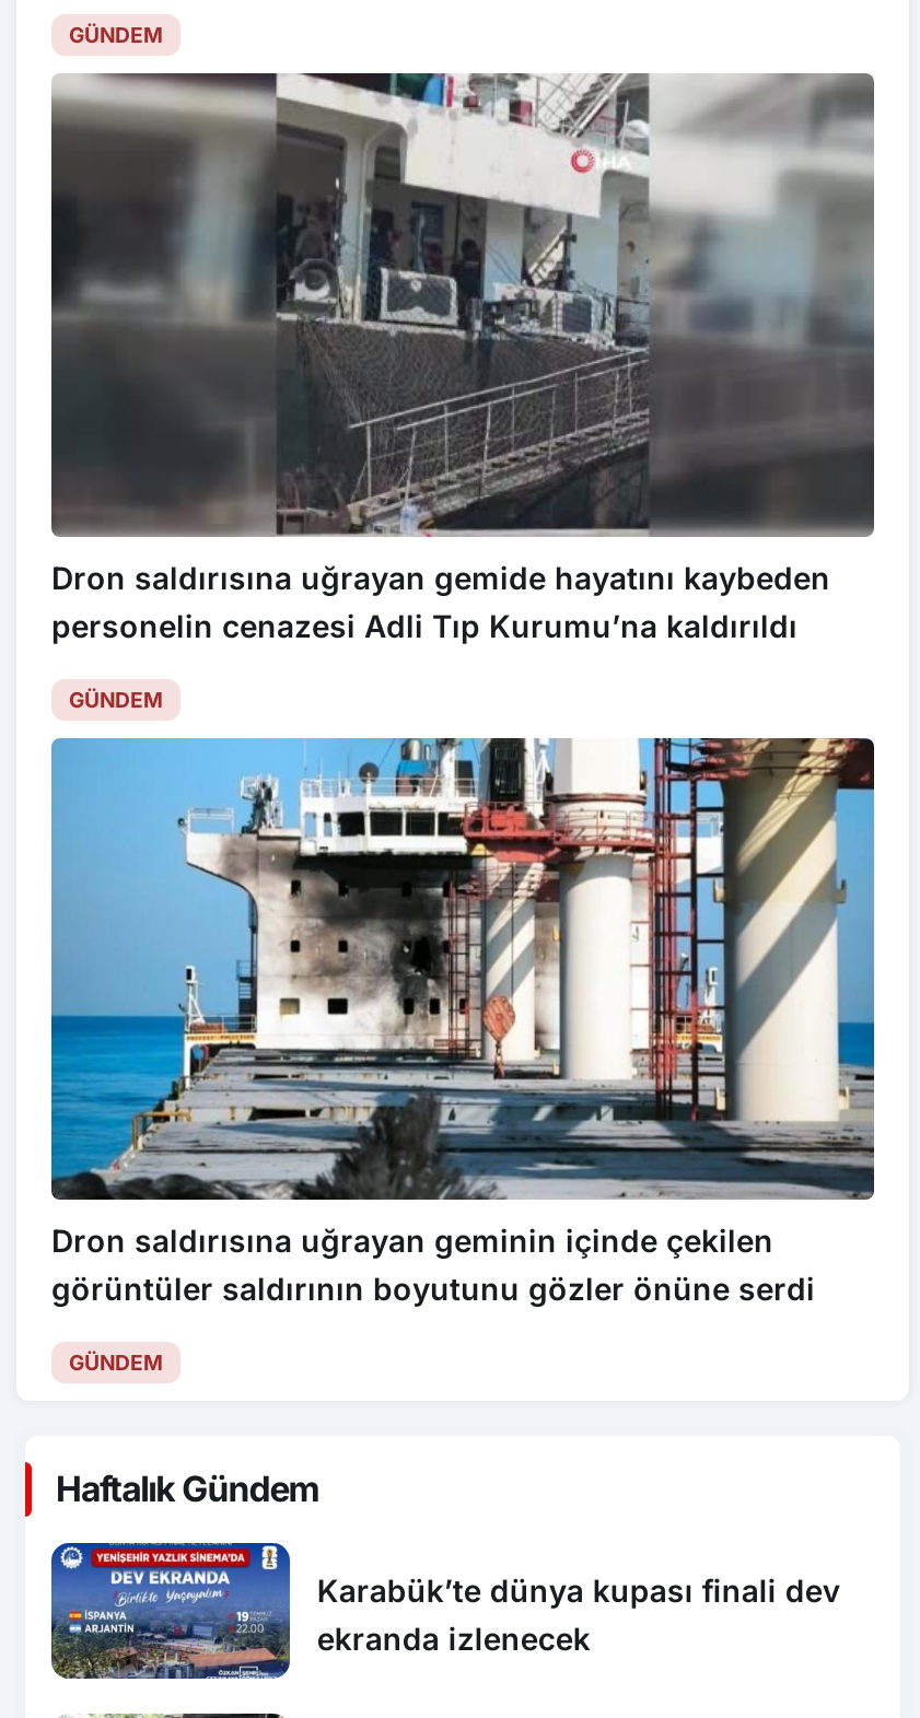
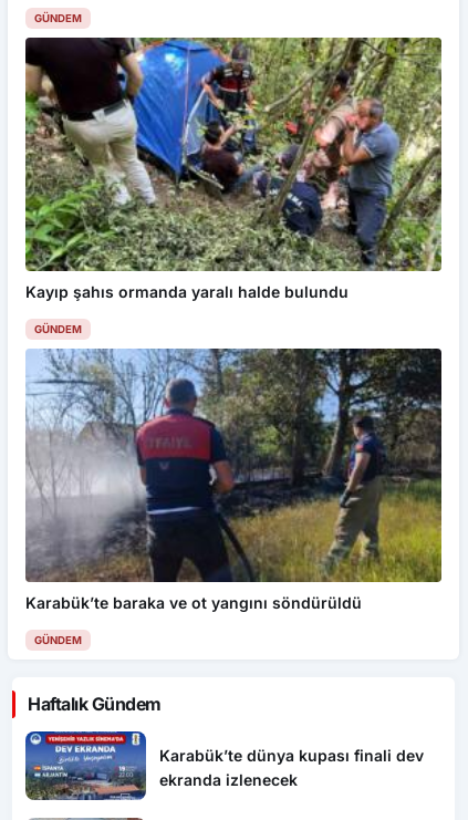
- [image]
- Dron saldırısına uğrayan gemide hayatını kaybeden
- personelin cenazesi Adli Tıp Kurumu’na kaldırıldı
+ [image]
+ Kayıp şahıs ormanda yaralı halde bulundu

- [image]
- Dron saldırısına uğrayan geminin içinde çekilen
- görüntüler saldırının boyutunu gözler önüne serdi
+ [image]
+ Karabük’te baraka ve ot yangını söndürüldü
